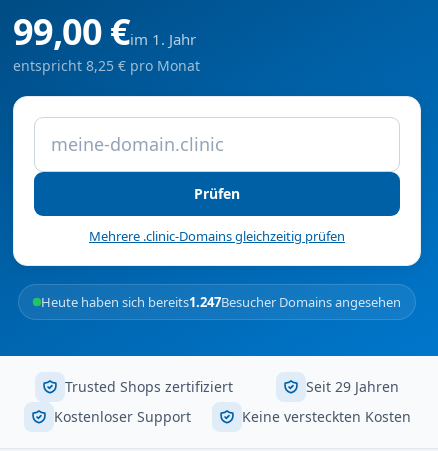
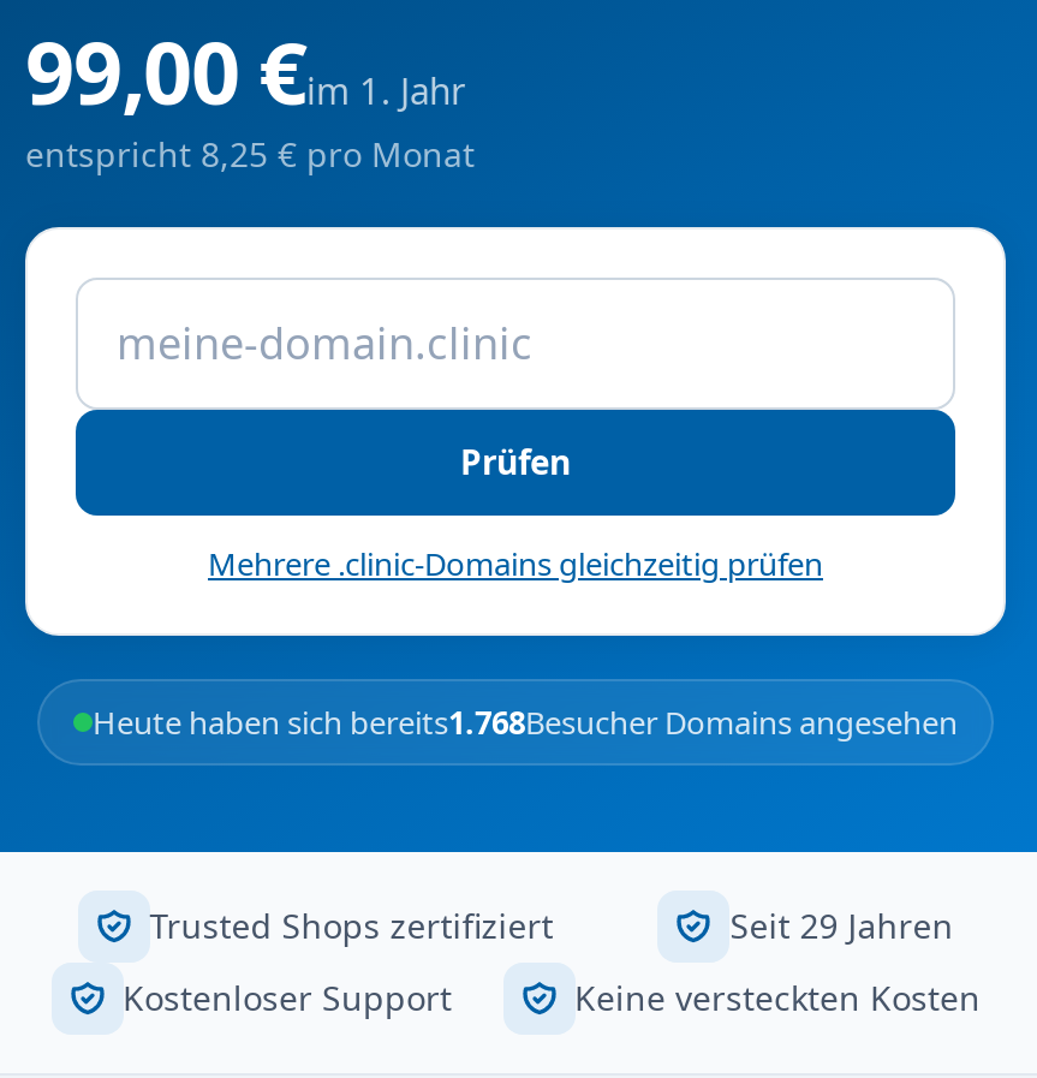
- Heute haben sich bereits1.247Besucher Domains angesehen
+ Heute haben sich bereits1.768Besucher Domains angesehen
